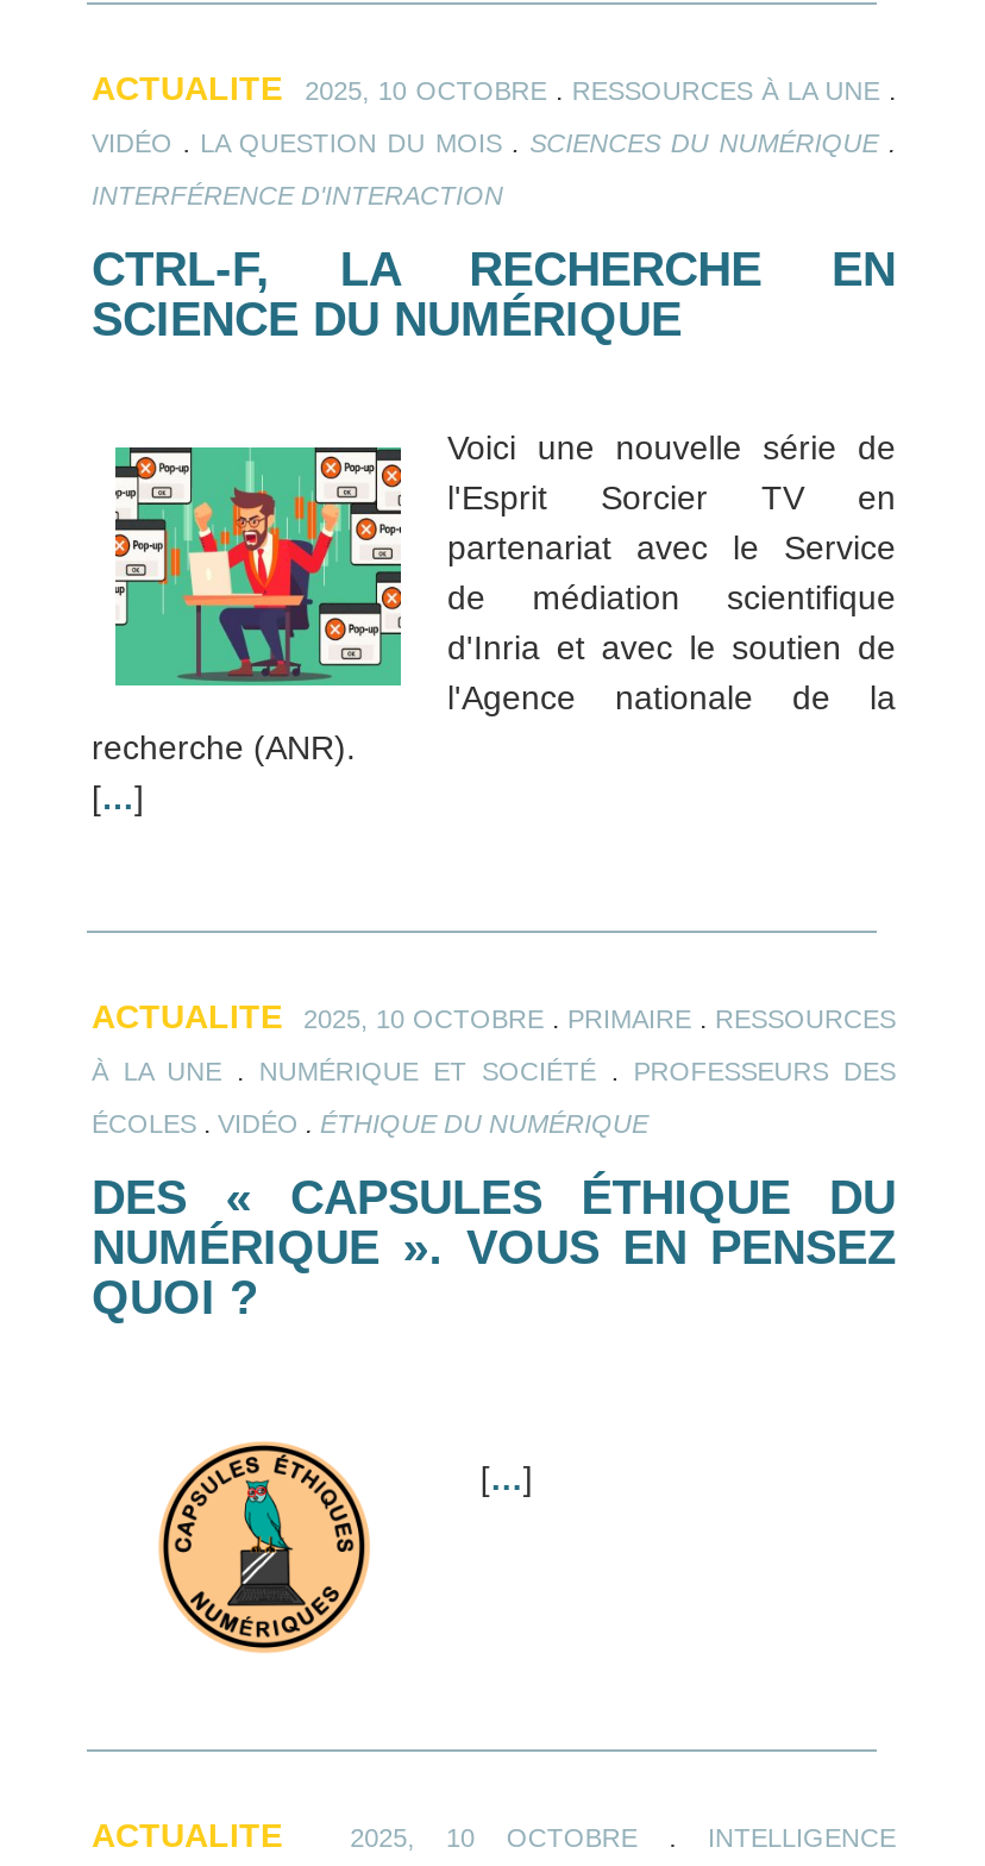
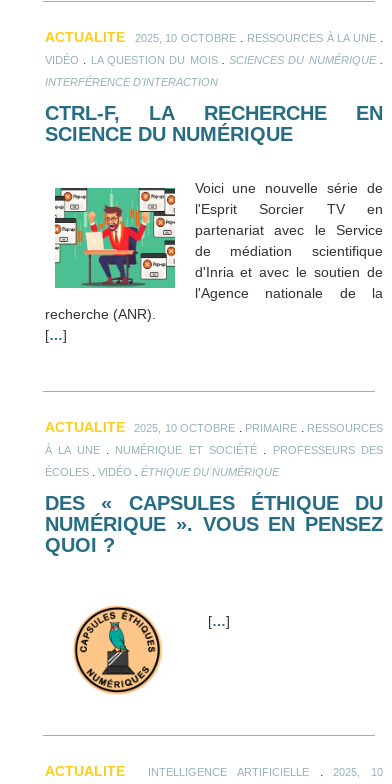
- 2025, 10 OCTOBRE. INTELLIGENCE
+ INTELLIGENCE ARTIFICIELLE. 2025, 10
